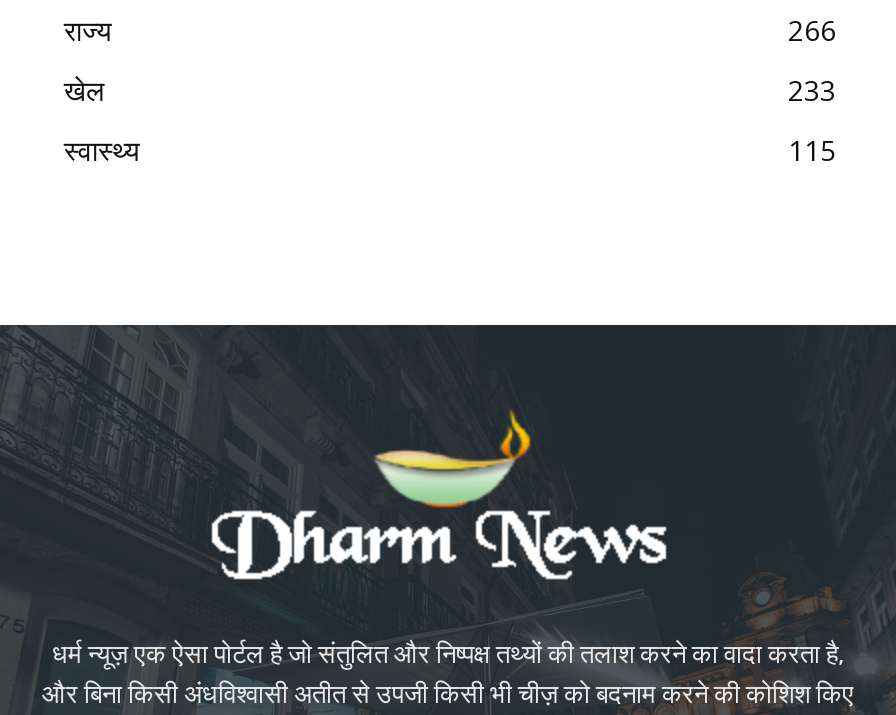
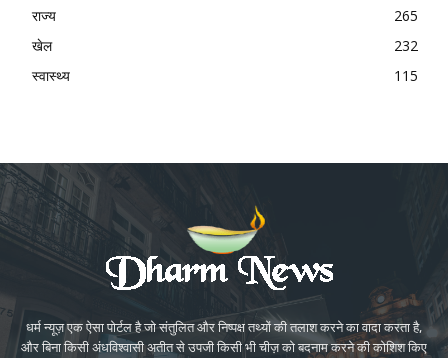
- 266
+ 265

- 233
+ 232
